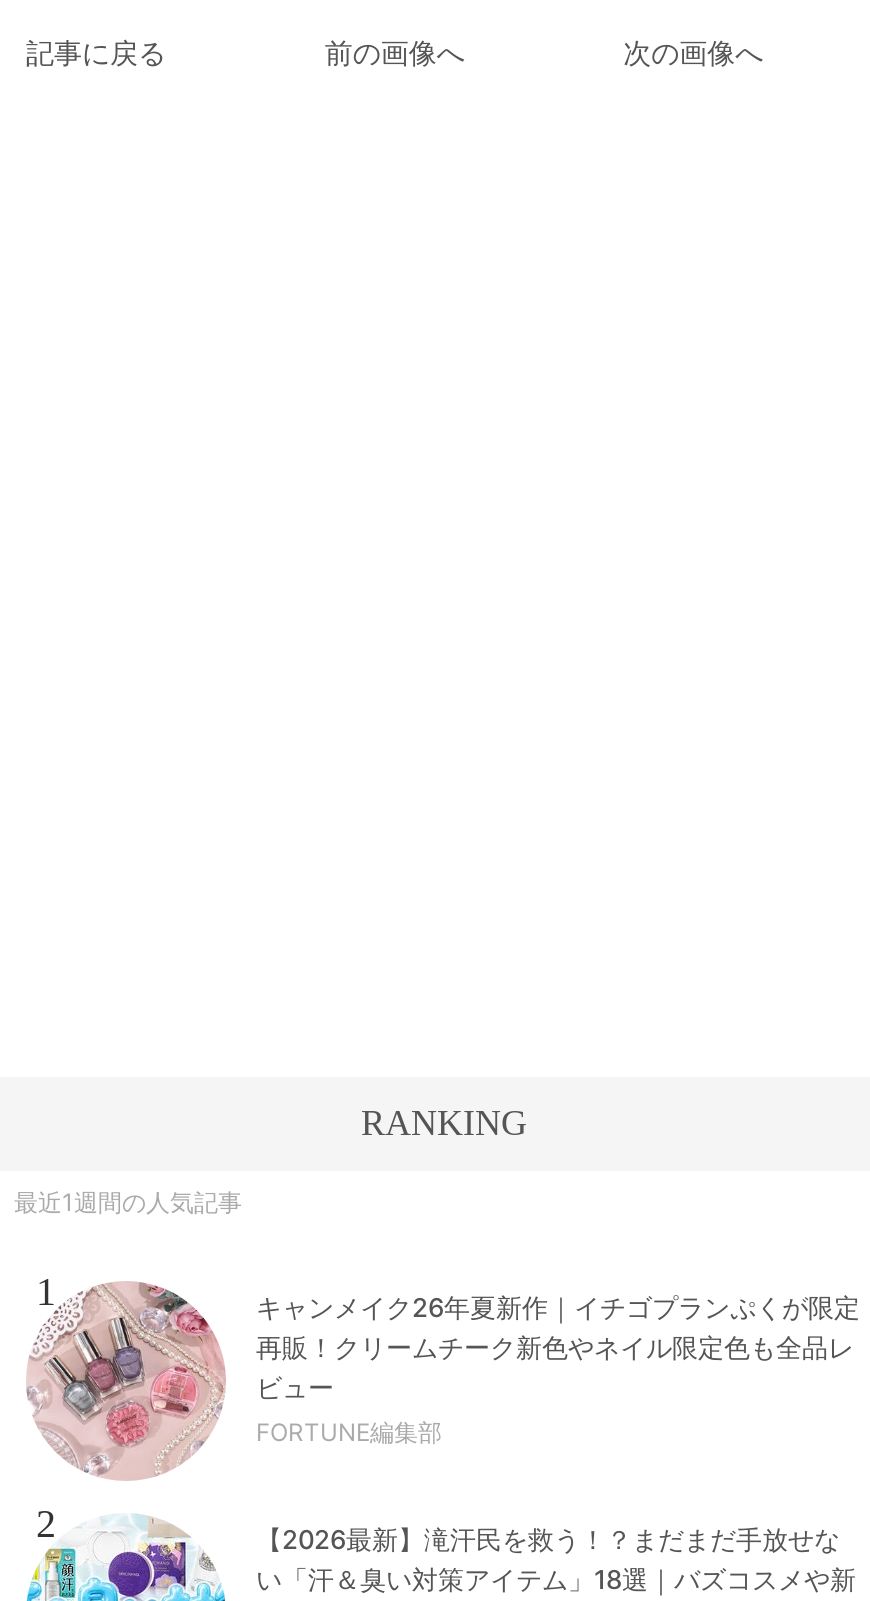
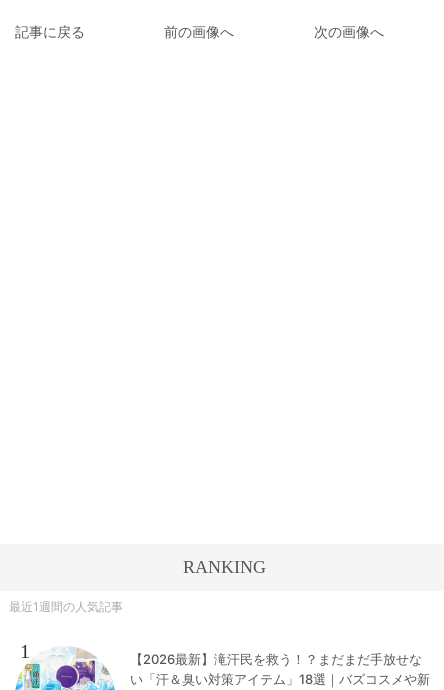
- [image]
- キャンメイク26年夏新作｜イチゴプランぷくが限定
- 再販！クリームチーク新色やネイル限定色も全品レ
- ビュー
- FORTUNE編集部
- 2
